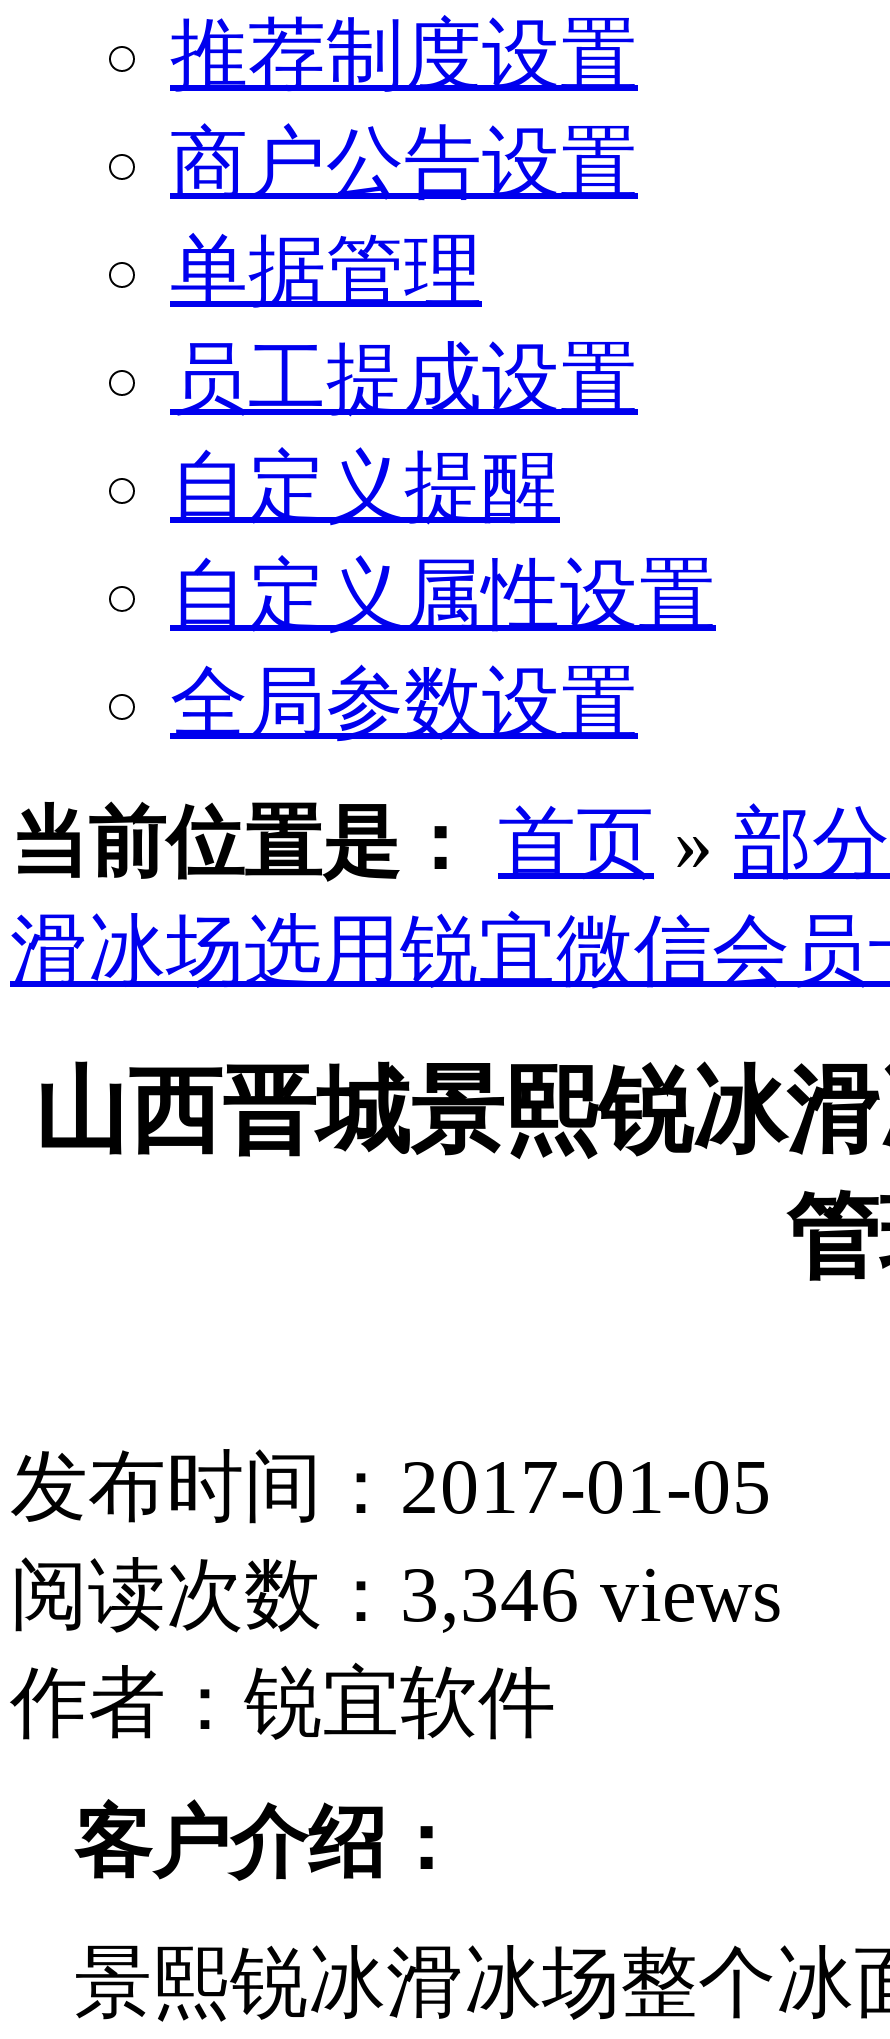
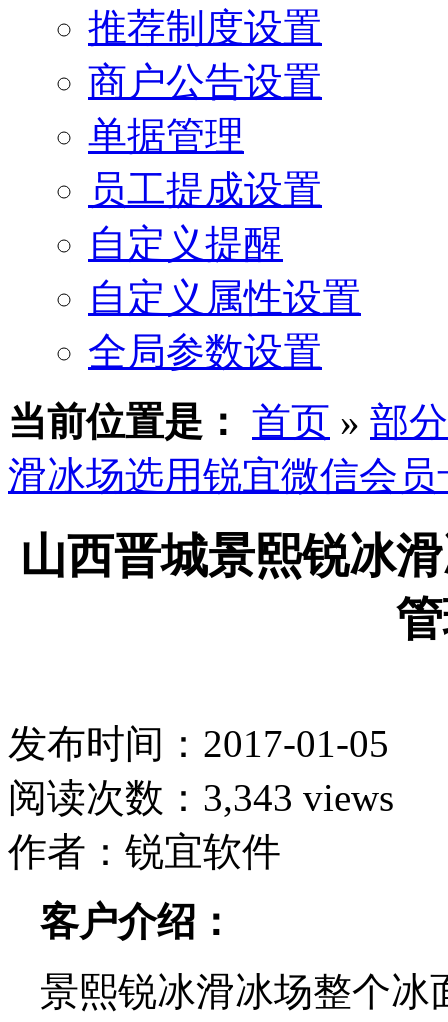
- 阅读次数：3,346 views
+ 阅读次数：3,343 views
